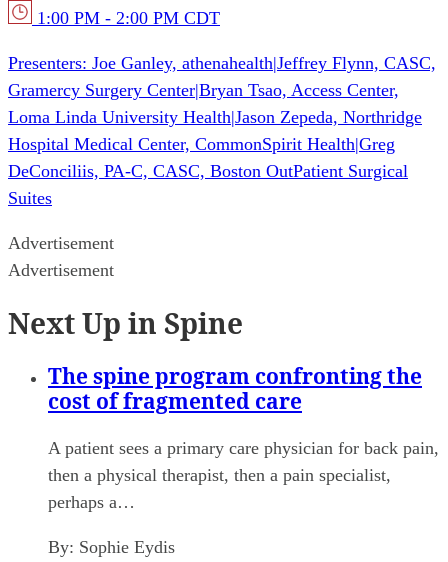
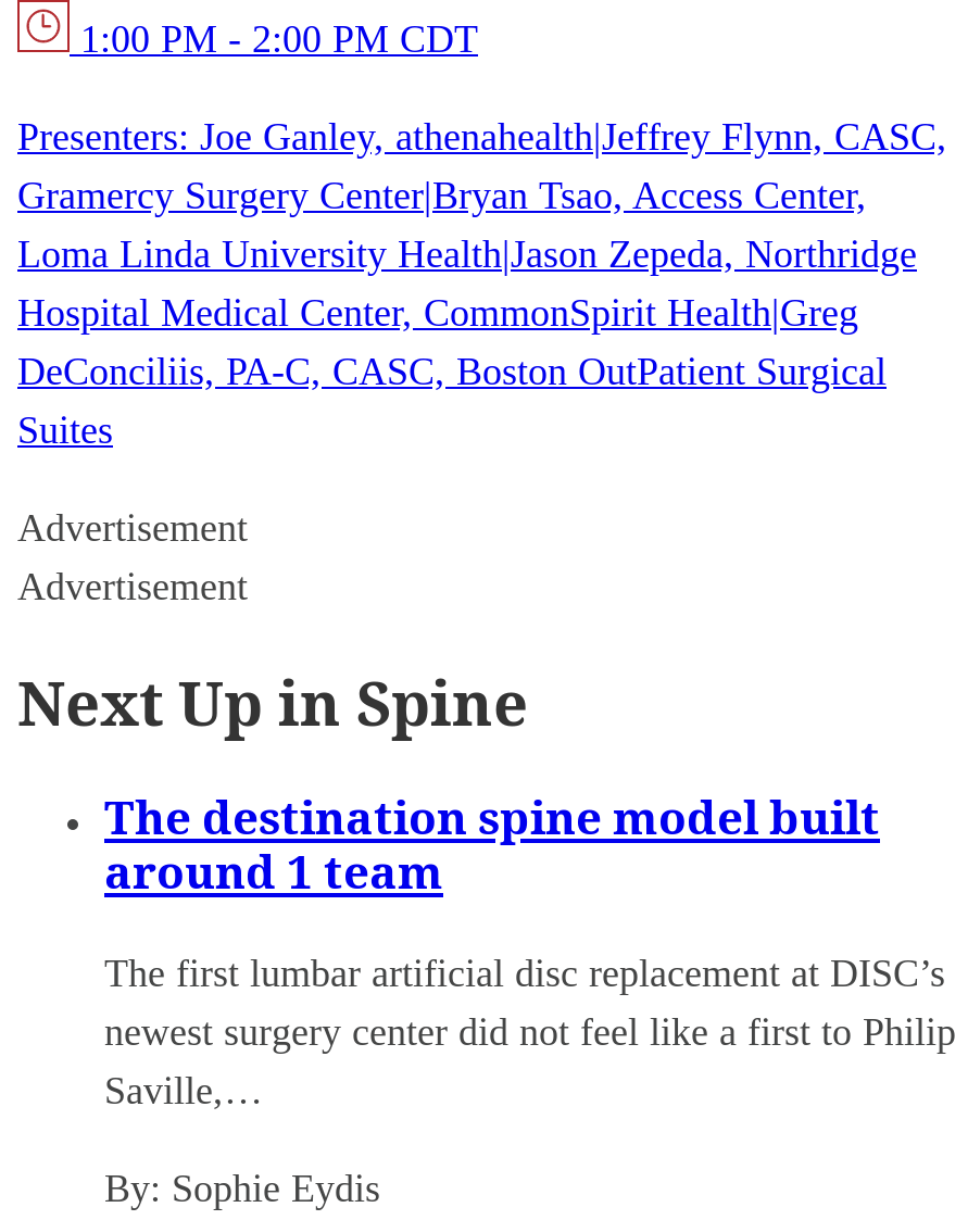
- The spine program confronting the
- cost of fragmented care
+ The destination spine model built
+ around 1 team

- A patient sees a primary care physician for back pain,
- then a physical therapist, then a pain specialist,
- perhaps a…
+ The first lumbar artificial disc replacement at DISC’s
+ newest surgery center did not feel like a first to Philip
+ Saville,…
